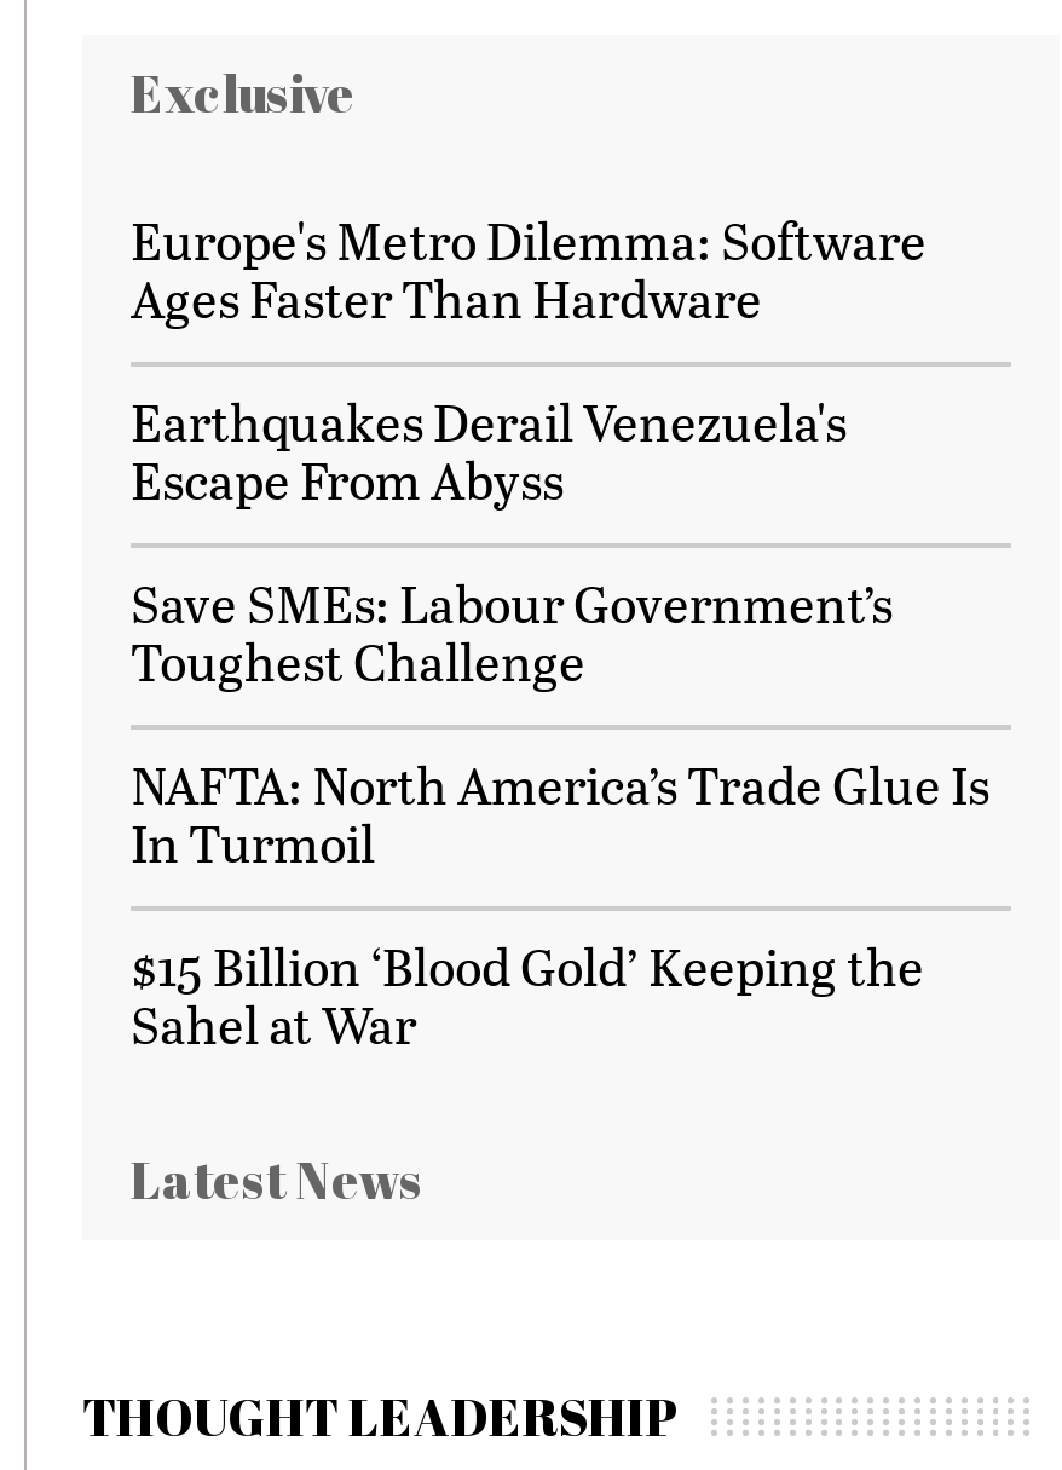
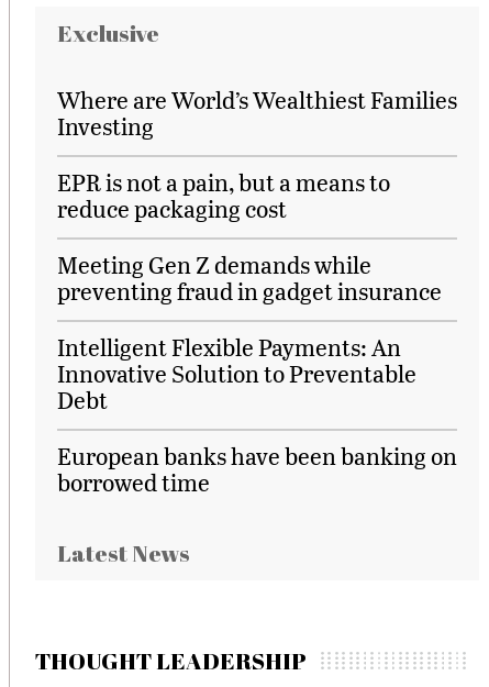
- Europe's Metro Dilemma: Software
- Ages Faster Than Hardware
+ Where are World’s Wealthiest Families
+ Investing

- Earthquakes Derail Venezuela's
- Escape From Abyss
+ EPR is not a pain, but a means to
+ reduce packaging cost

- Save SMEs: Labour Government’s
- Toughest Challenge
+ Meeting Gen Z demands while
+ preventing fraud in gadget insurance

- NAFTA: North America’s Trade Glue Is
- In Turmoil
+ Intelligent Flexible Payments: An
+ Innovative Solution to Preventable
+ Debt

- $15 Billion ‘Blood Gold’ Keeping the
- Sahel at War
+ European banks have been banking on
+ borrowed time
